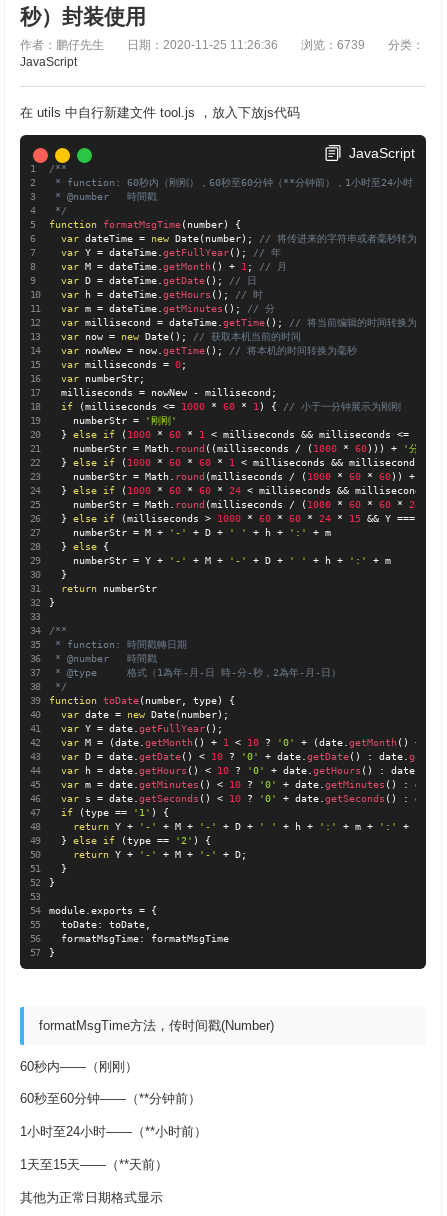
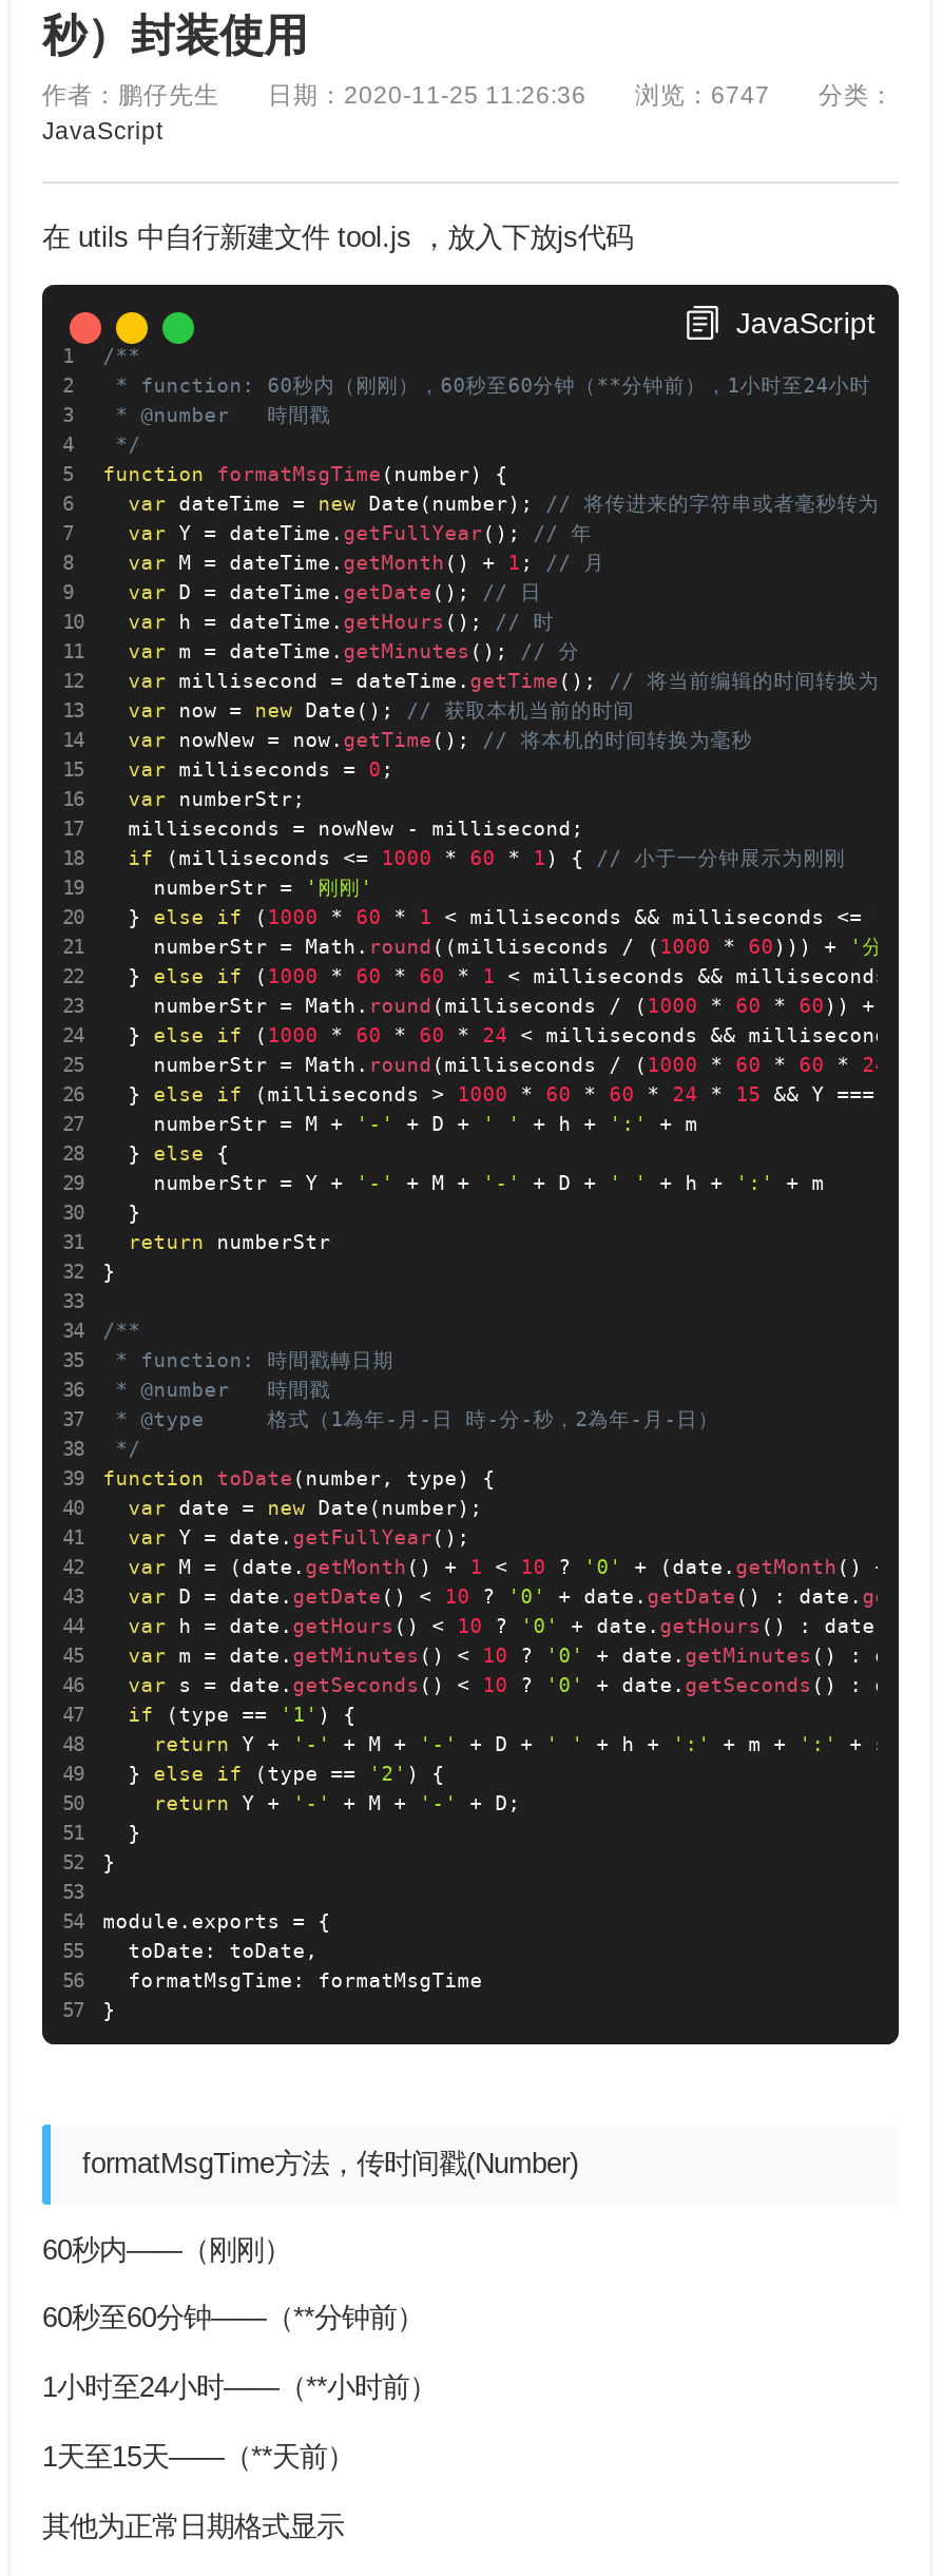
- 作者：鹏仔先生 日期：2020-11-25 11:26:36 浏览：6739 分类：
+ 作者：鹏仔先生 日期：2020-11-25 11:26:36 浏览：6747 分类：
